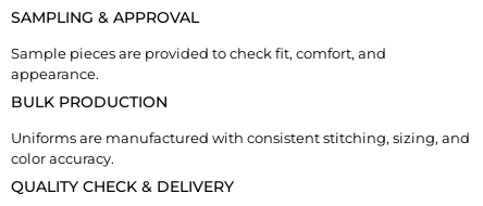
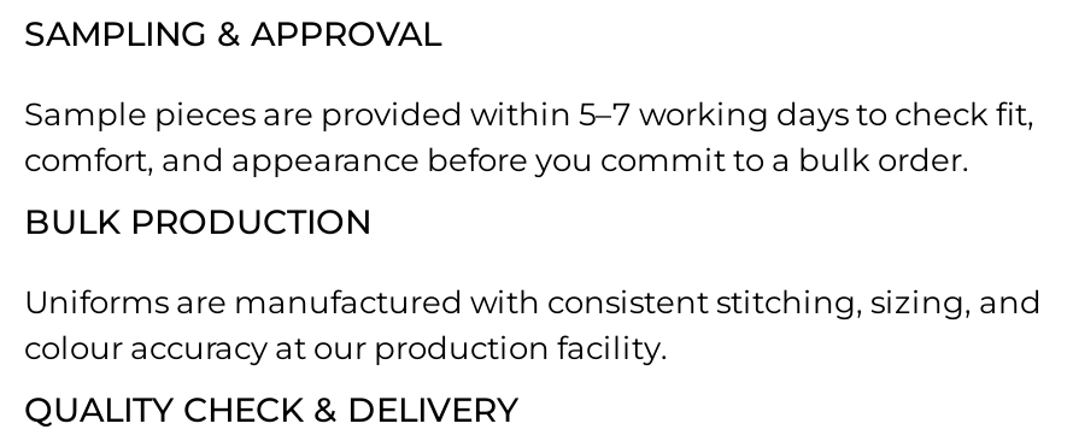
- Sample pieces are provided to check fit, comfort, and
- appearance.
+ Sample pieces are provided within 5–7 working days to check fit,
+ comfort, and appearance before you commit to a bulk order.

- color accuracy.
+ colour accuracy at our production facility.
